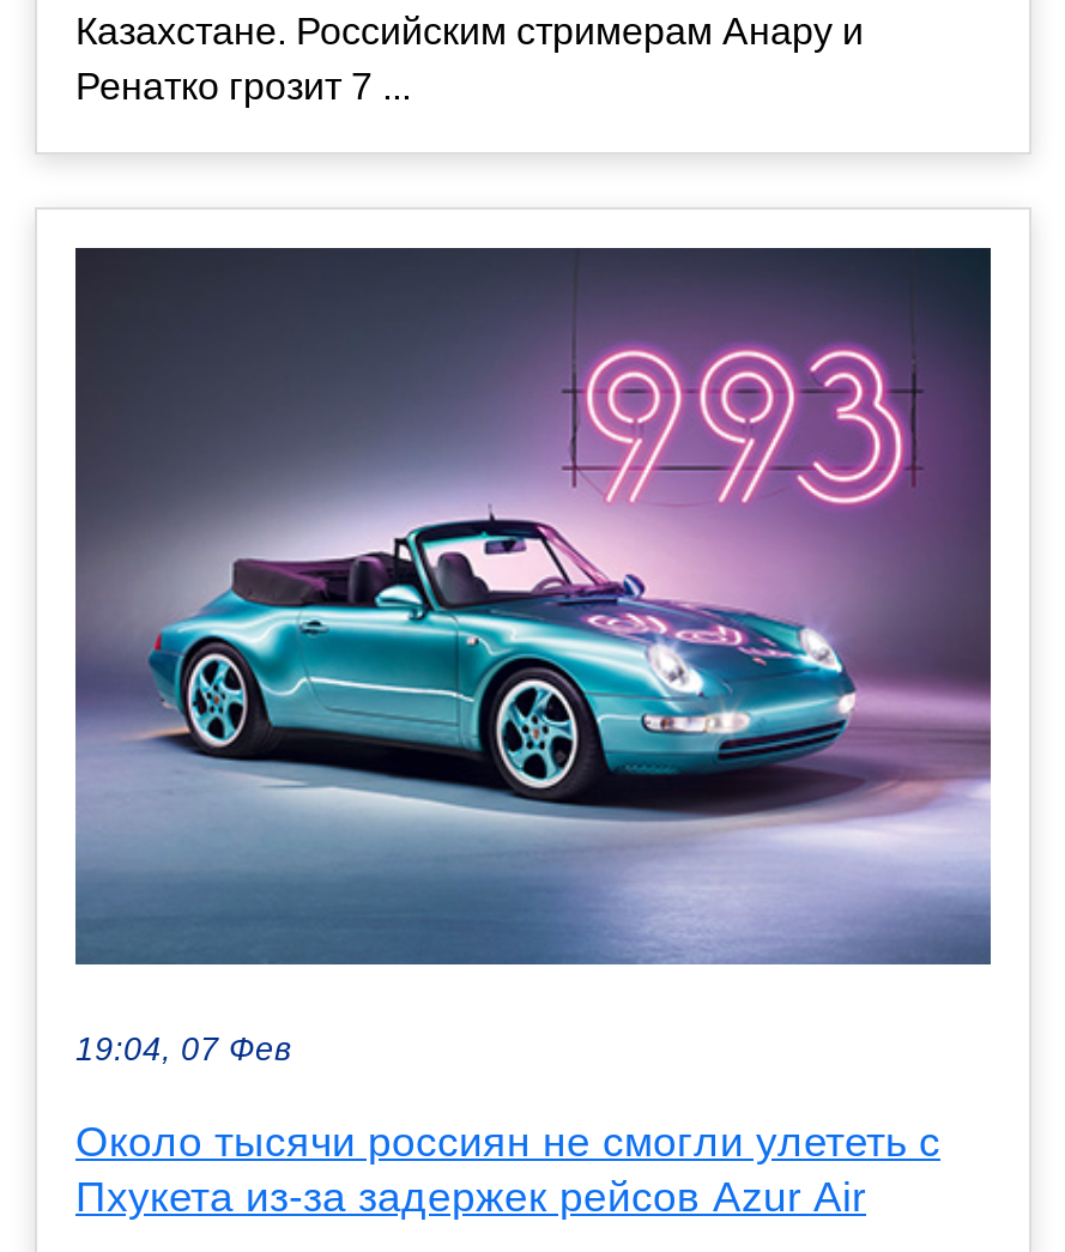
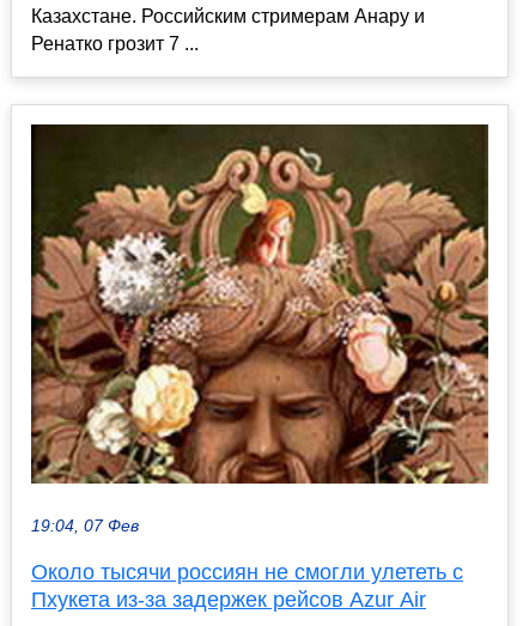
- [image]
+ [image]
